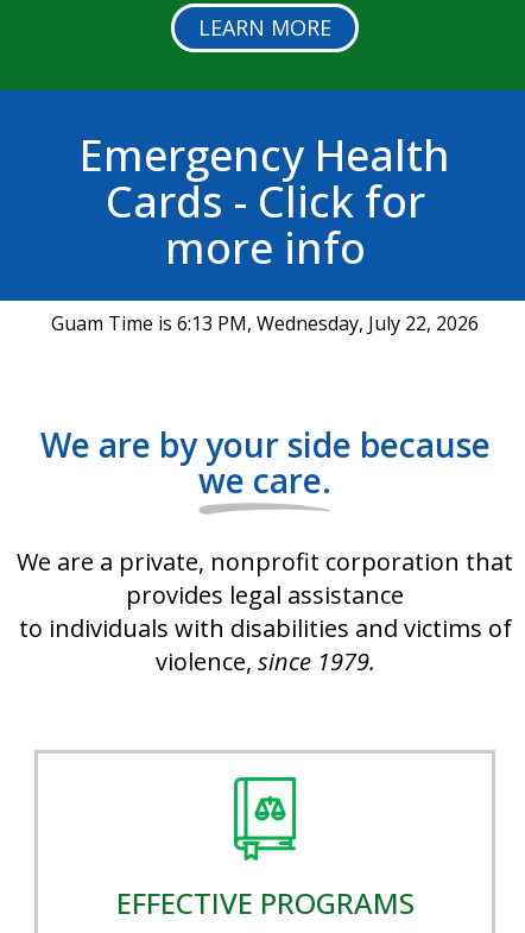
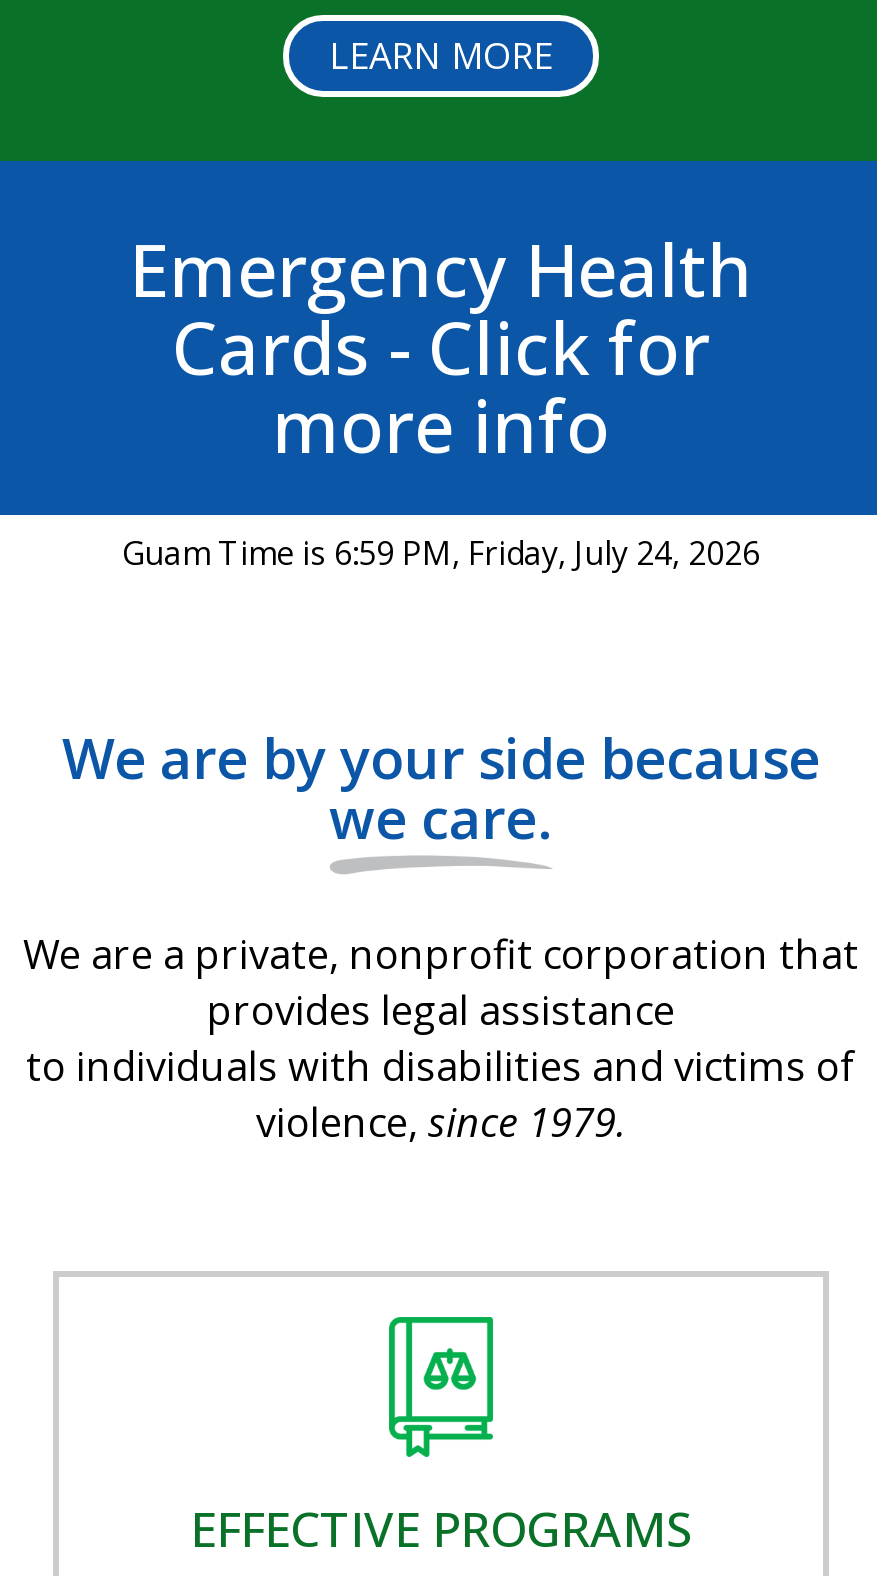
- Guam Time is 6:13 PM, Wednesday, July 22, 2026
+ Guam Time is 6:59 PM, Friday, July 24, 2026
